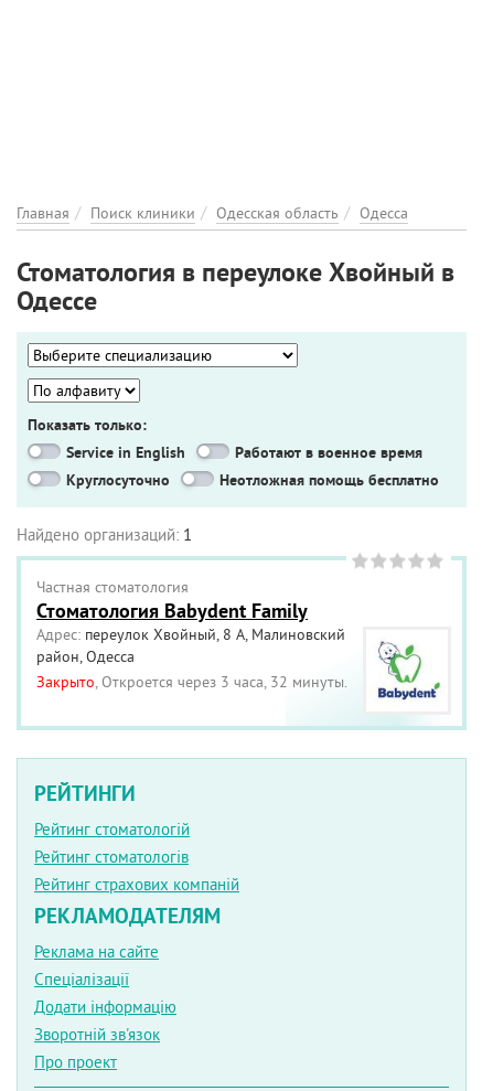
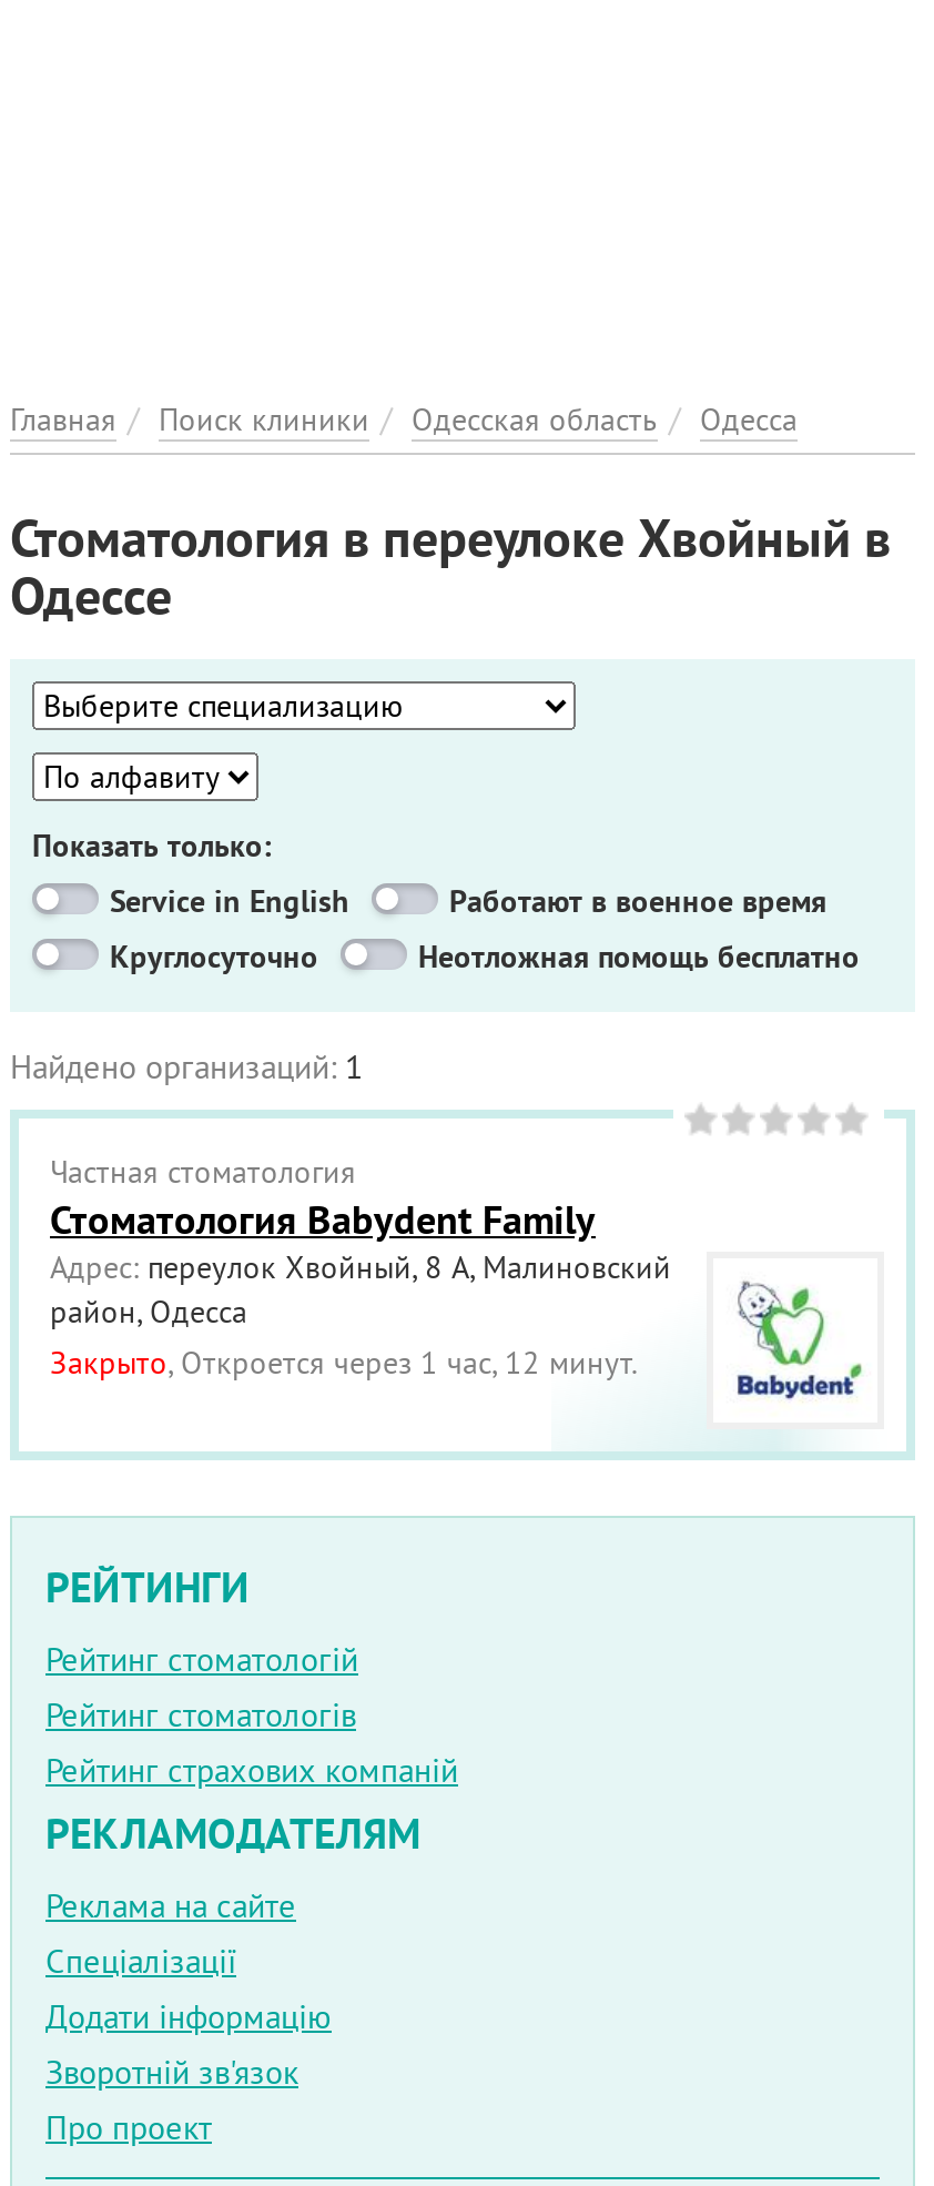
- Закрыто, Откроется через 3 часа, 32 минуты.
+ Закрыто, Откроется через 1 час, 12 минут.
